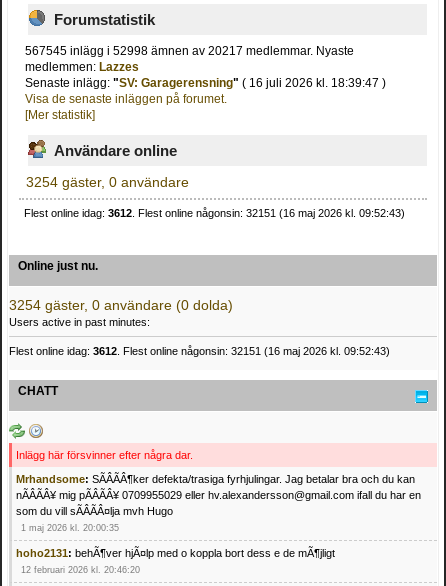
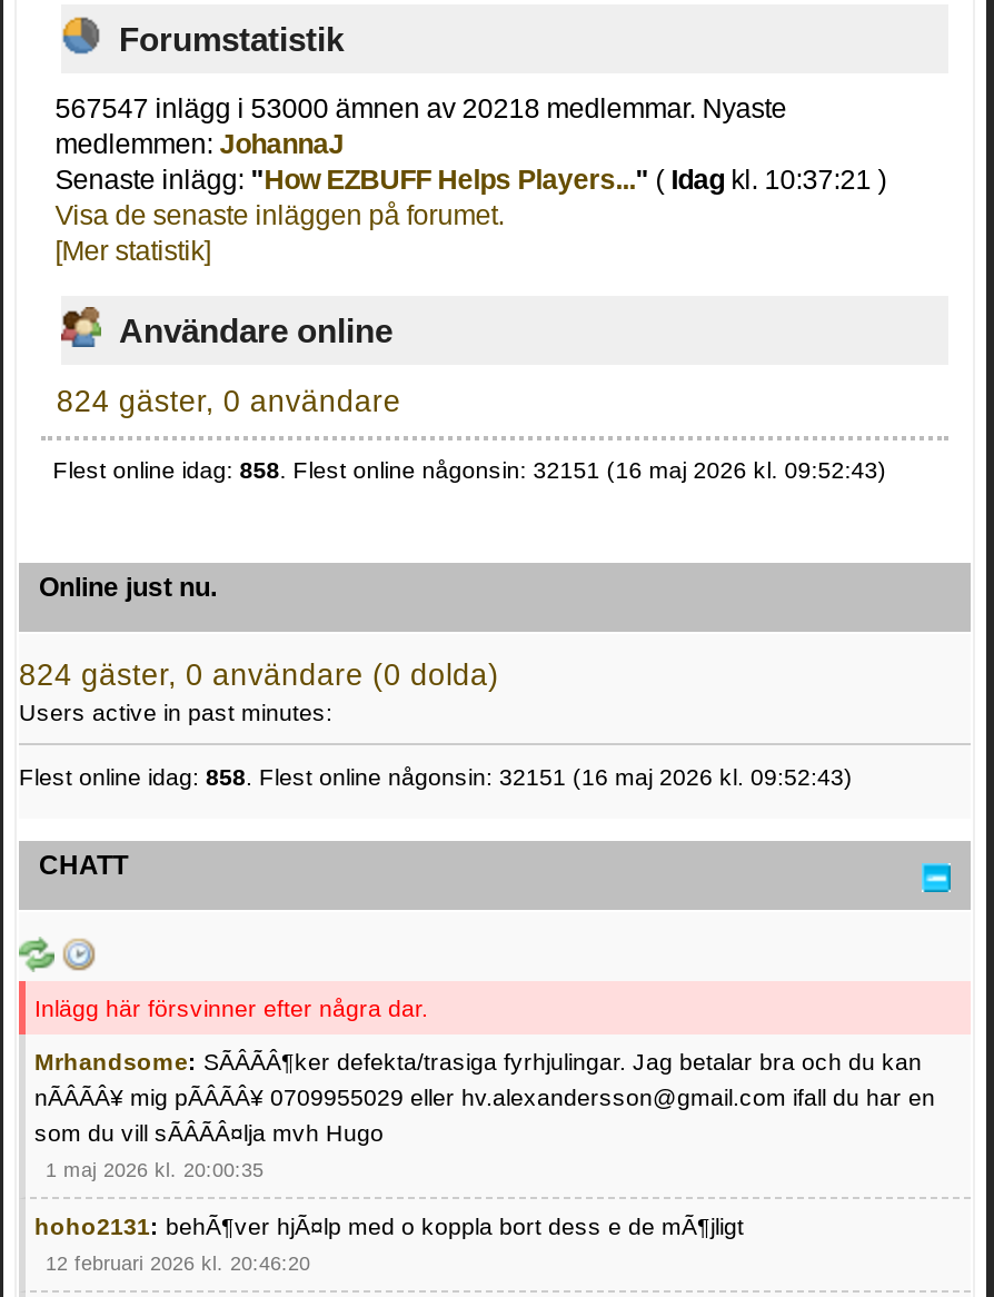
- 567545 inlägg i 52998 ämnen av 20217 medlemmar. Nyaste
- medlemmen: Lazzes
- Senaste inlägg: "SV: Garagerensning" ( 16 juli 2026 kl. 18:39:47 )
+ 567547 inlägg i 53000 ämnen av 20218 medlemmar. Nyaste
+ medlemmen: JohannaJ
+ Senaste inlägg: "How EZBUFF Helps Players..." (Idag kl. 10:37:21 )

- 3254 gäster, 0 användare
+ 824 gäster, 0 användare

- Flest online idag: 3612. Flest online någonsin: 32151 (16 maj 2026 kl. 09:52:43)
+ Flest online idag: 858. Flest online någonsin: 32151 (16 maj 2026 kl. 09:52:43)

- 3254 gäster, 0 användare (0 dolda)
+ 824 gäster, 0 användare (0 dolda)

- Flest online idag: 3612. Flest online någonsin: 32151 (16 maj 2026 kl. 09:52:43)
+ Flest online idag: 858. Flest online någonsin: 32151 (16 maj 2026 kl. 09:52:43)
